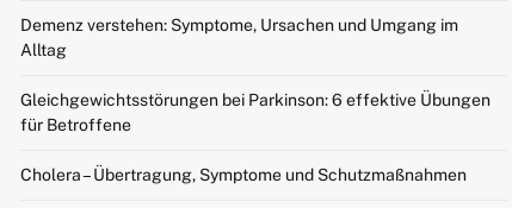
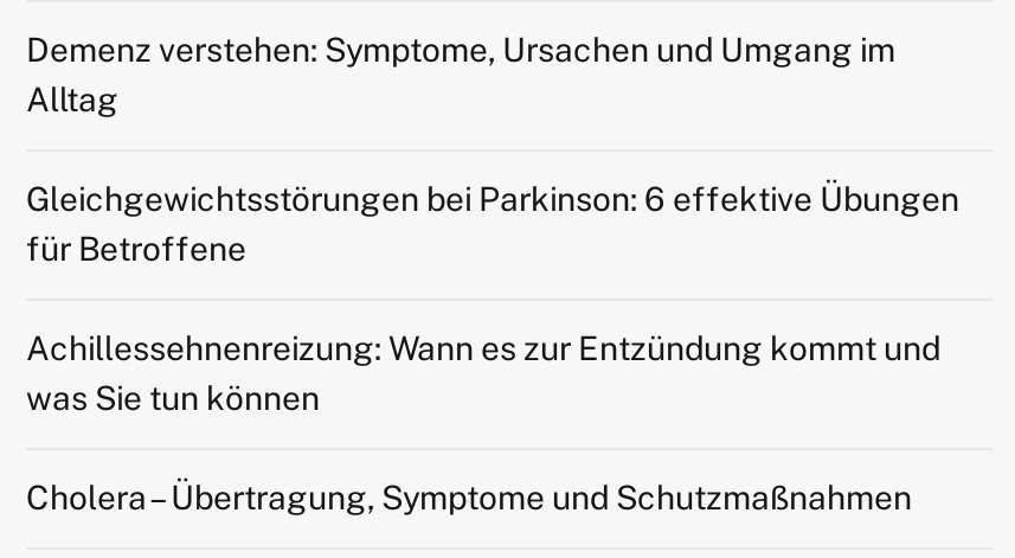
+ Achillessehnenreizung: Wann es zur Entzündung kommt und
+ was Sie tun können
